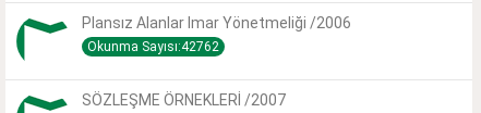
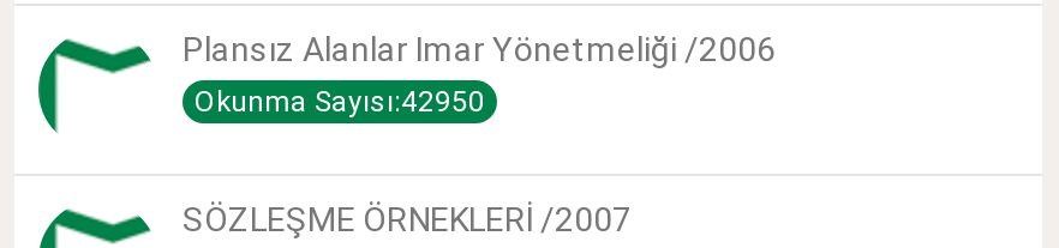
- Okunma Sayısı:42762
+ Okunma Sayısı:42950
